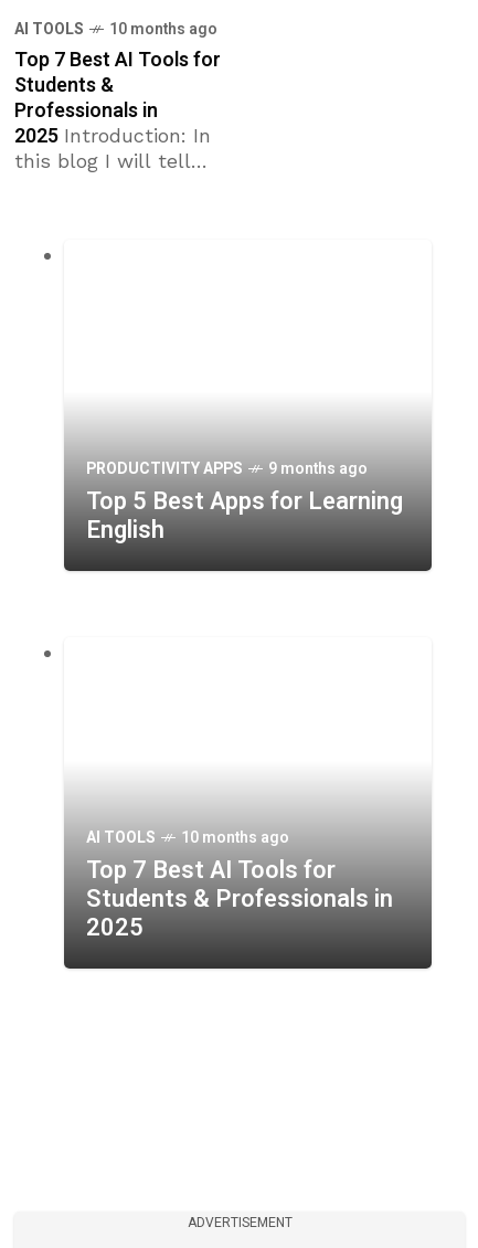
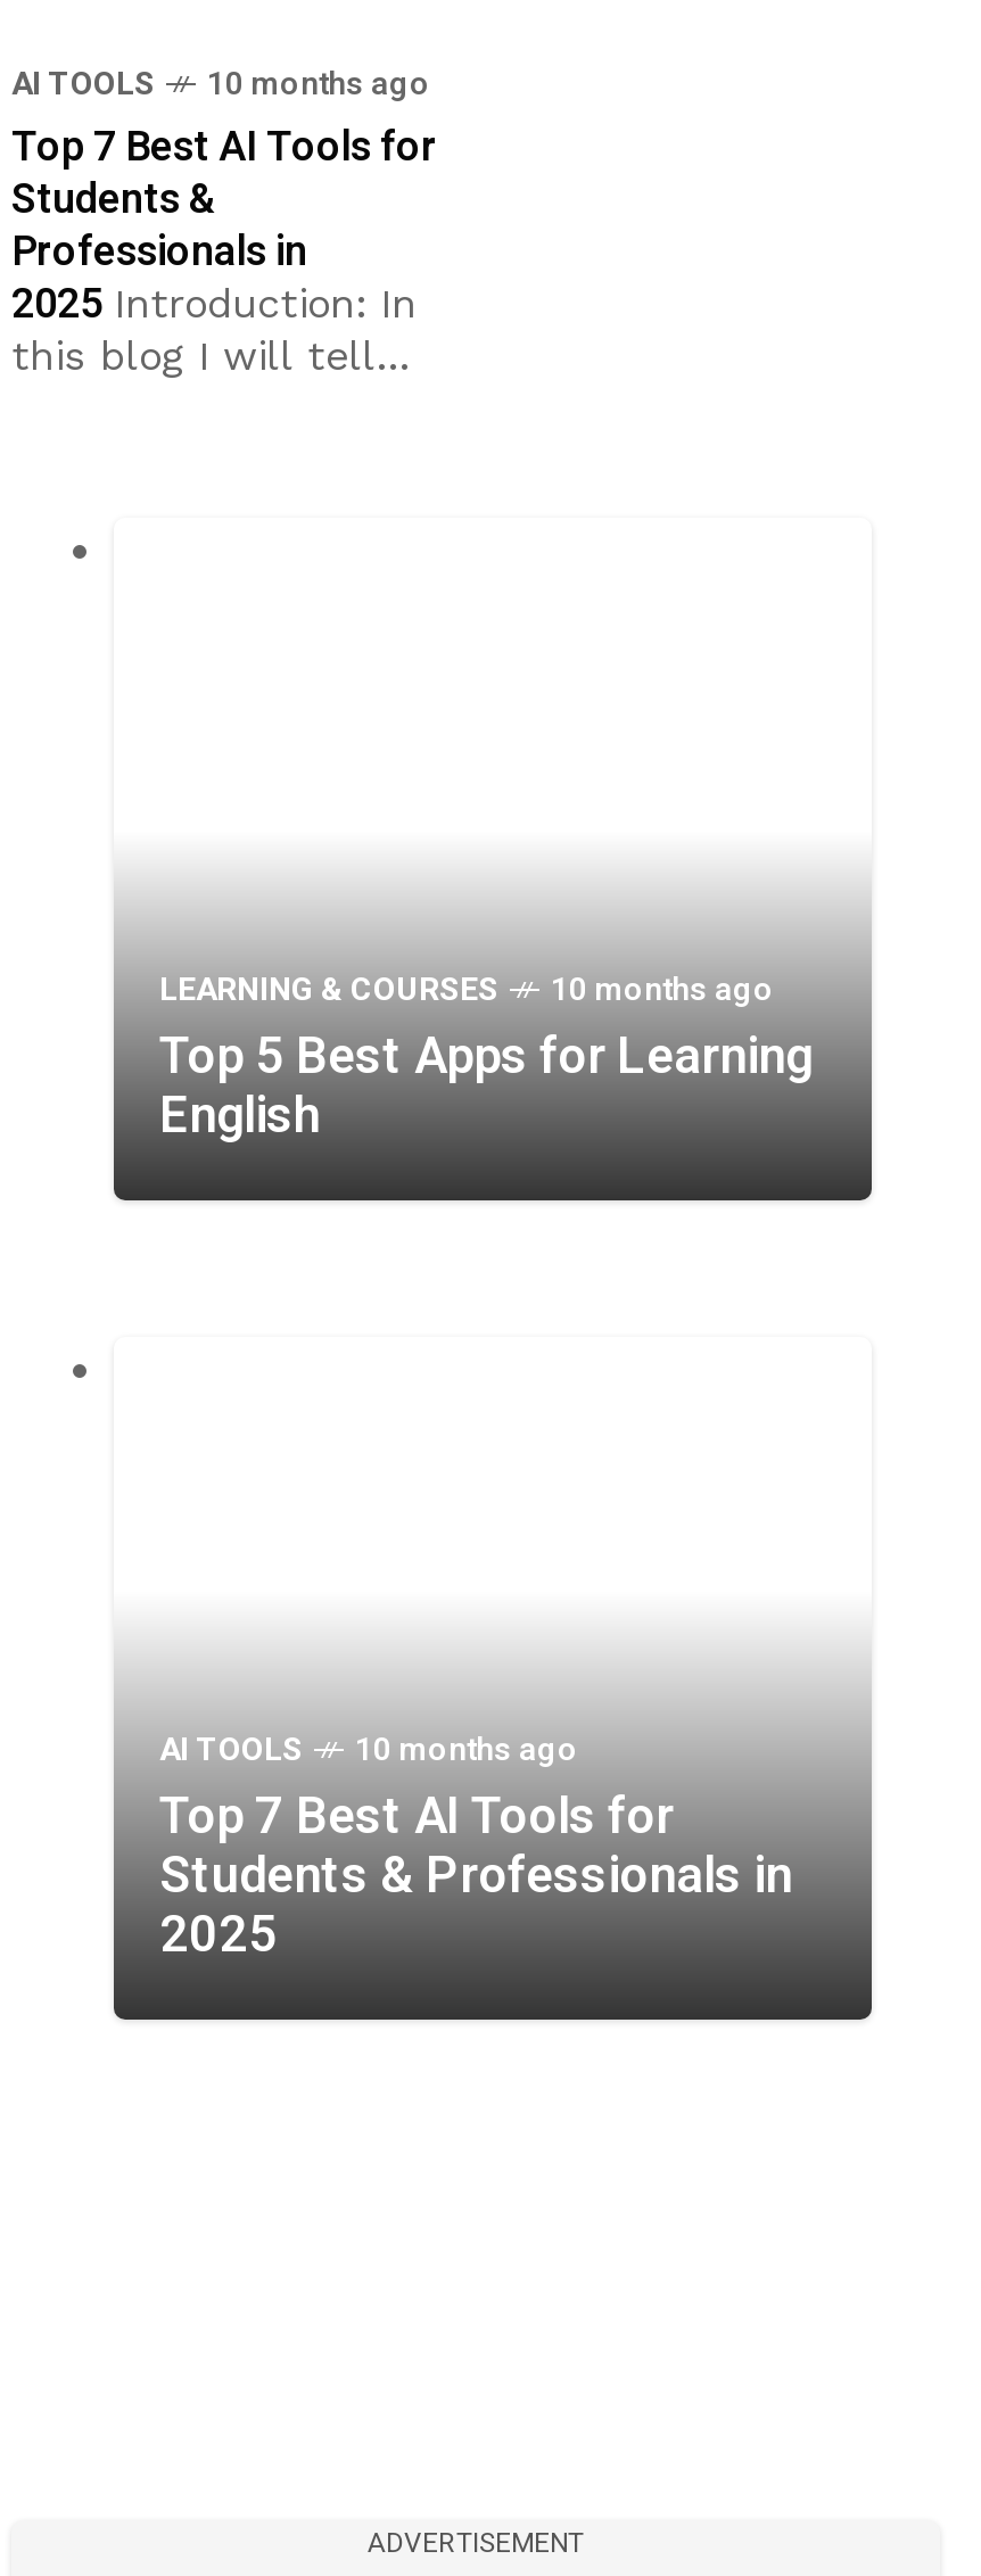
- PRODUCTIVITY APPS
- 9 months ago
+ LEARNING & COURSES
+ 10 months ago
